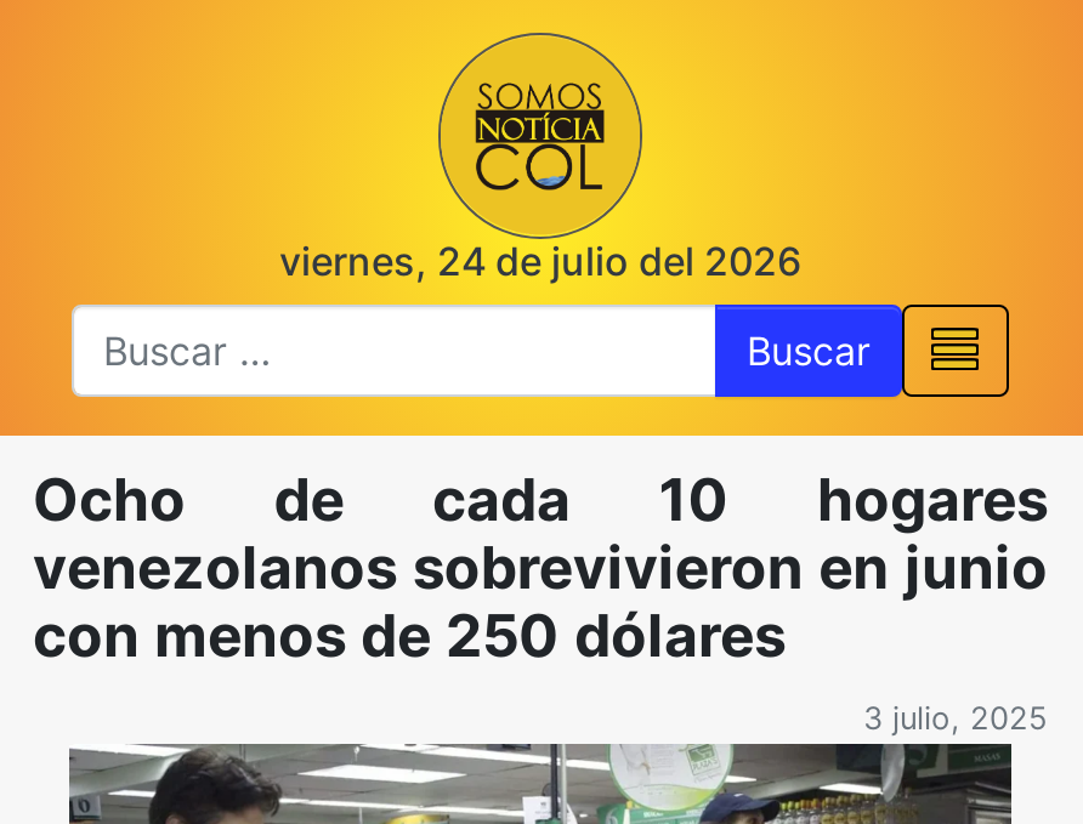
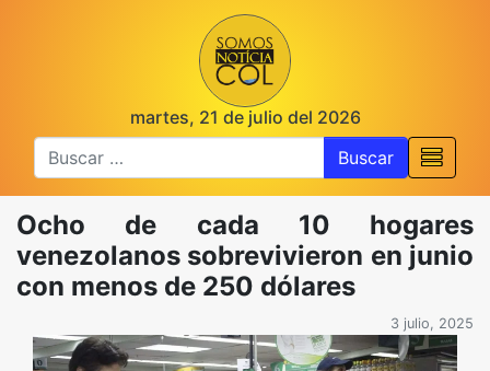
- viernes, 24 de julio del 2026
+ martes, 21 de julio del 2026
